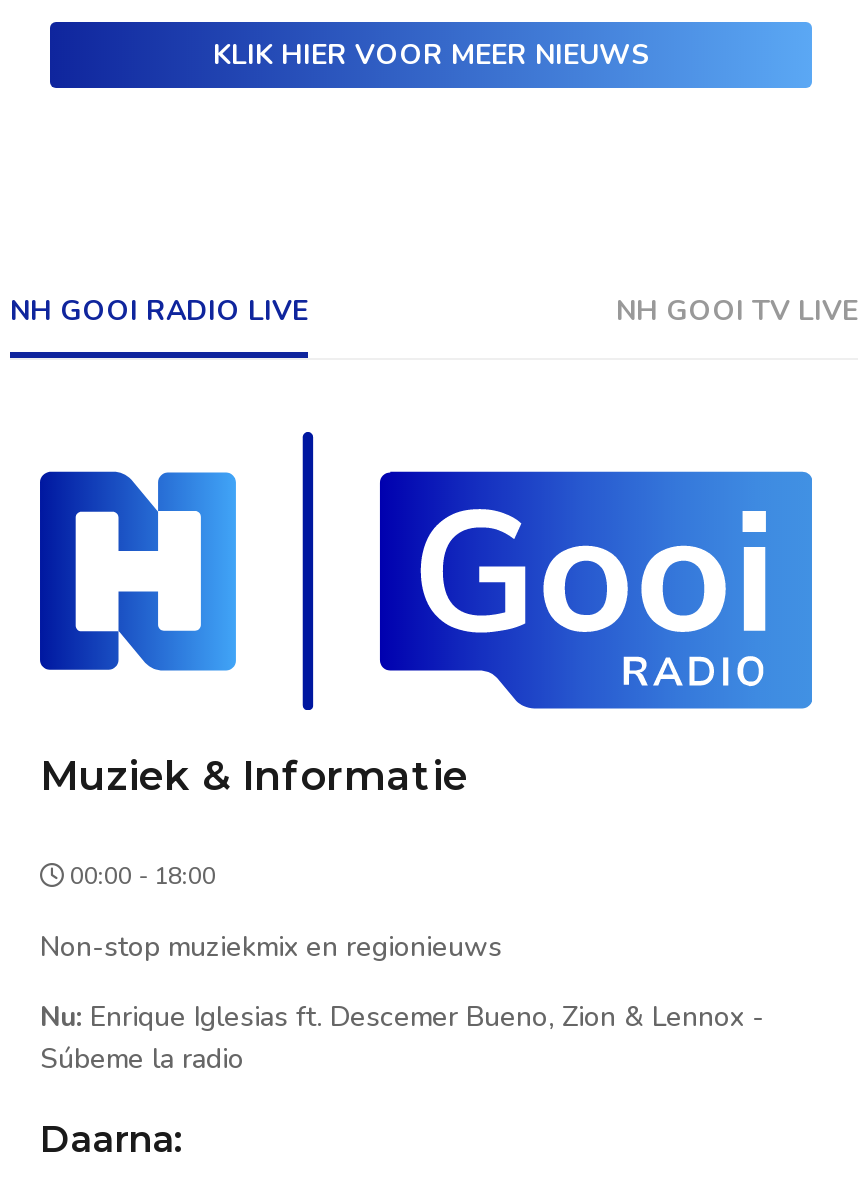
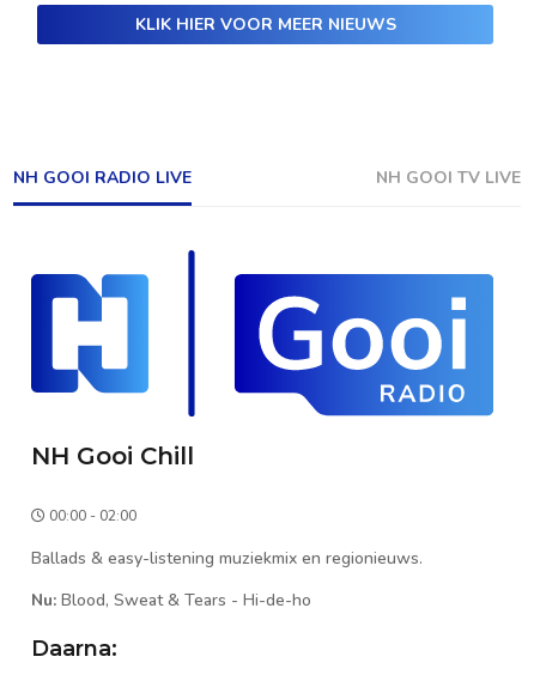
- Muziek & Informatie
+ NH Gooi Chill

- 00:00 - 18:00
+ 00:00 - 02:00

- Non-stop muziekmix en regionieuws
+ Ballads & easy-listening muziekmix en regionieuws.

- Nu: Enrique Iglesias ft. Descemer Bueno, Zion & Lennox -
- Súbeme la radio
+ Nu: Blood, Sweat & Tears - Hi-de-ho
